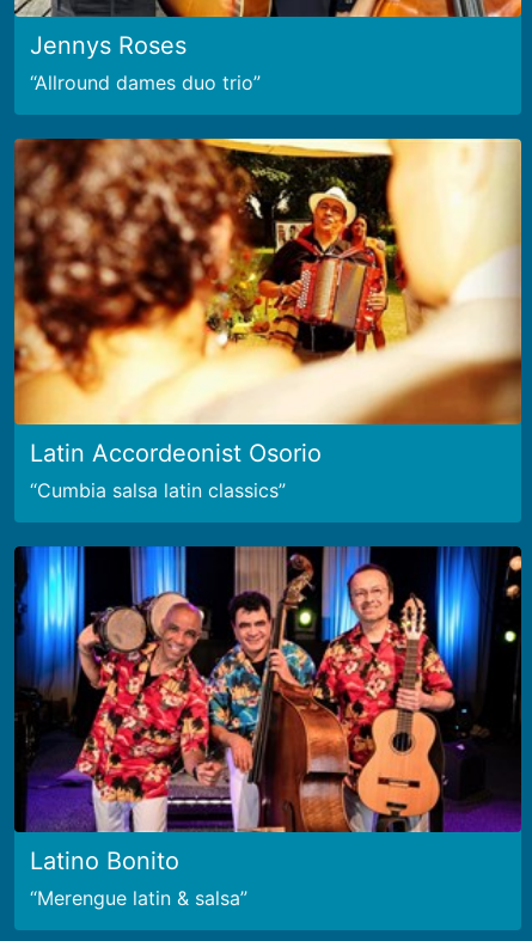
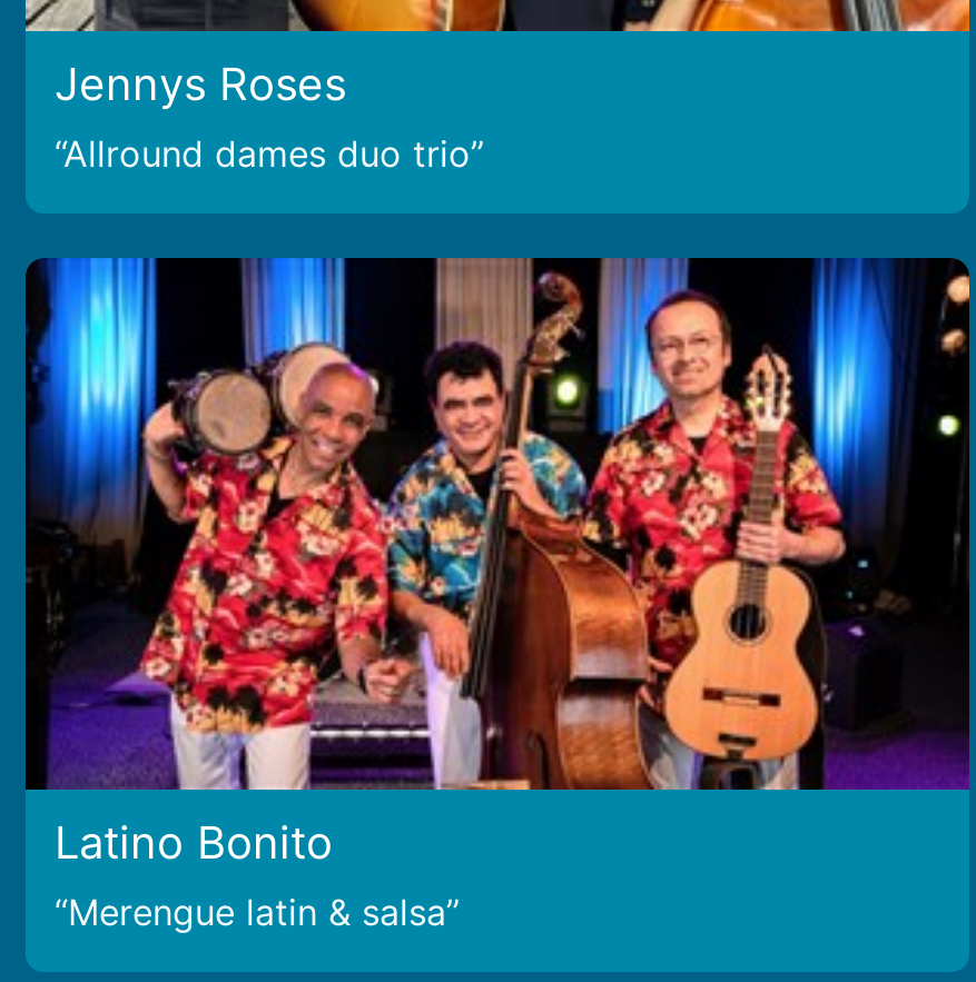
- [image]
- Latin Accordeonist Osorio
- Cumbia salsa latin classics
